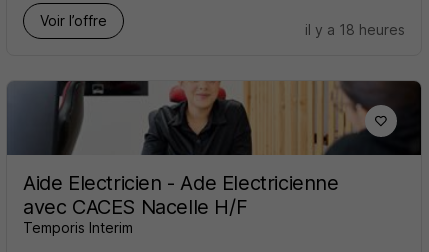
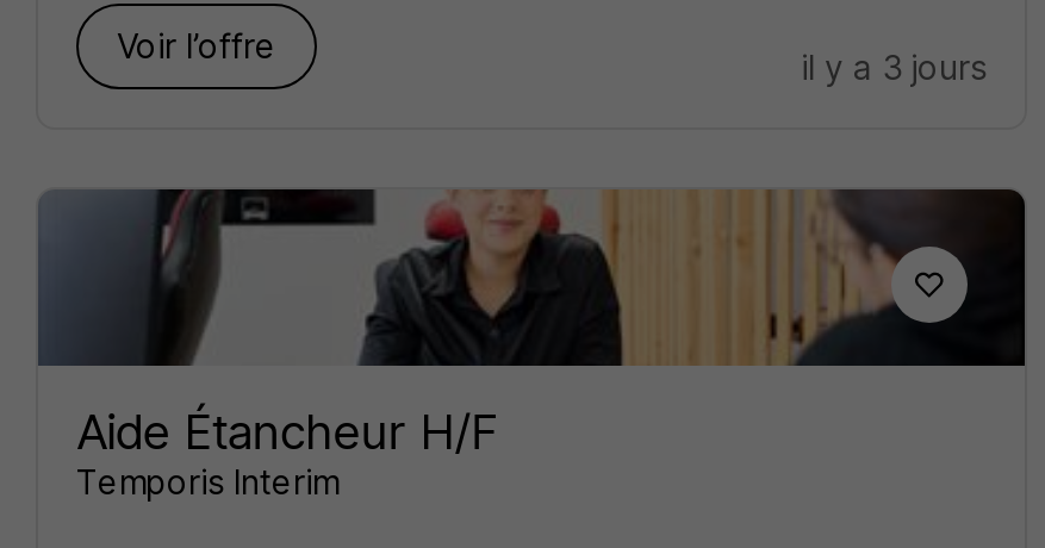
- il y a 18 heures
+ il y a 3 jours

- Aide Electricien - Ade Electricienne
- avec CACES Nacelle H/F
+ Aide Étancheur H/F
